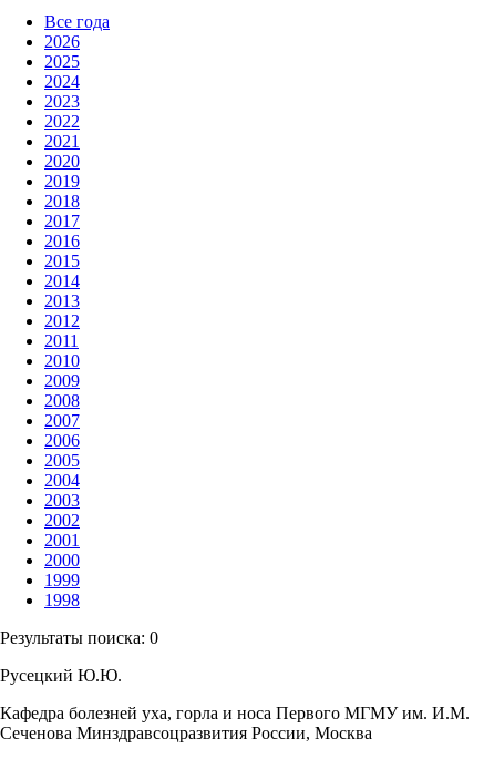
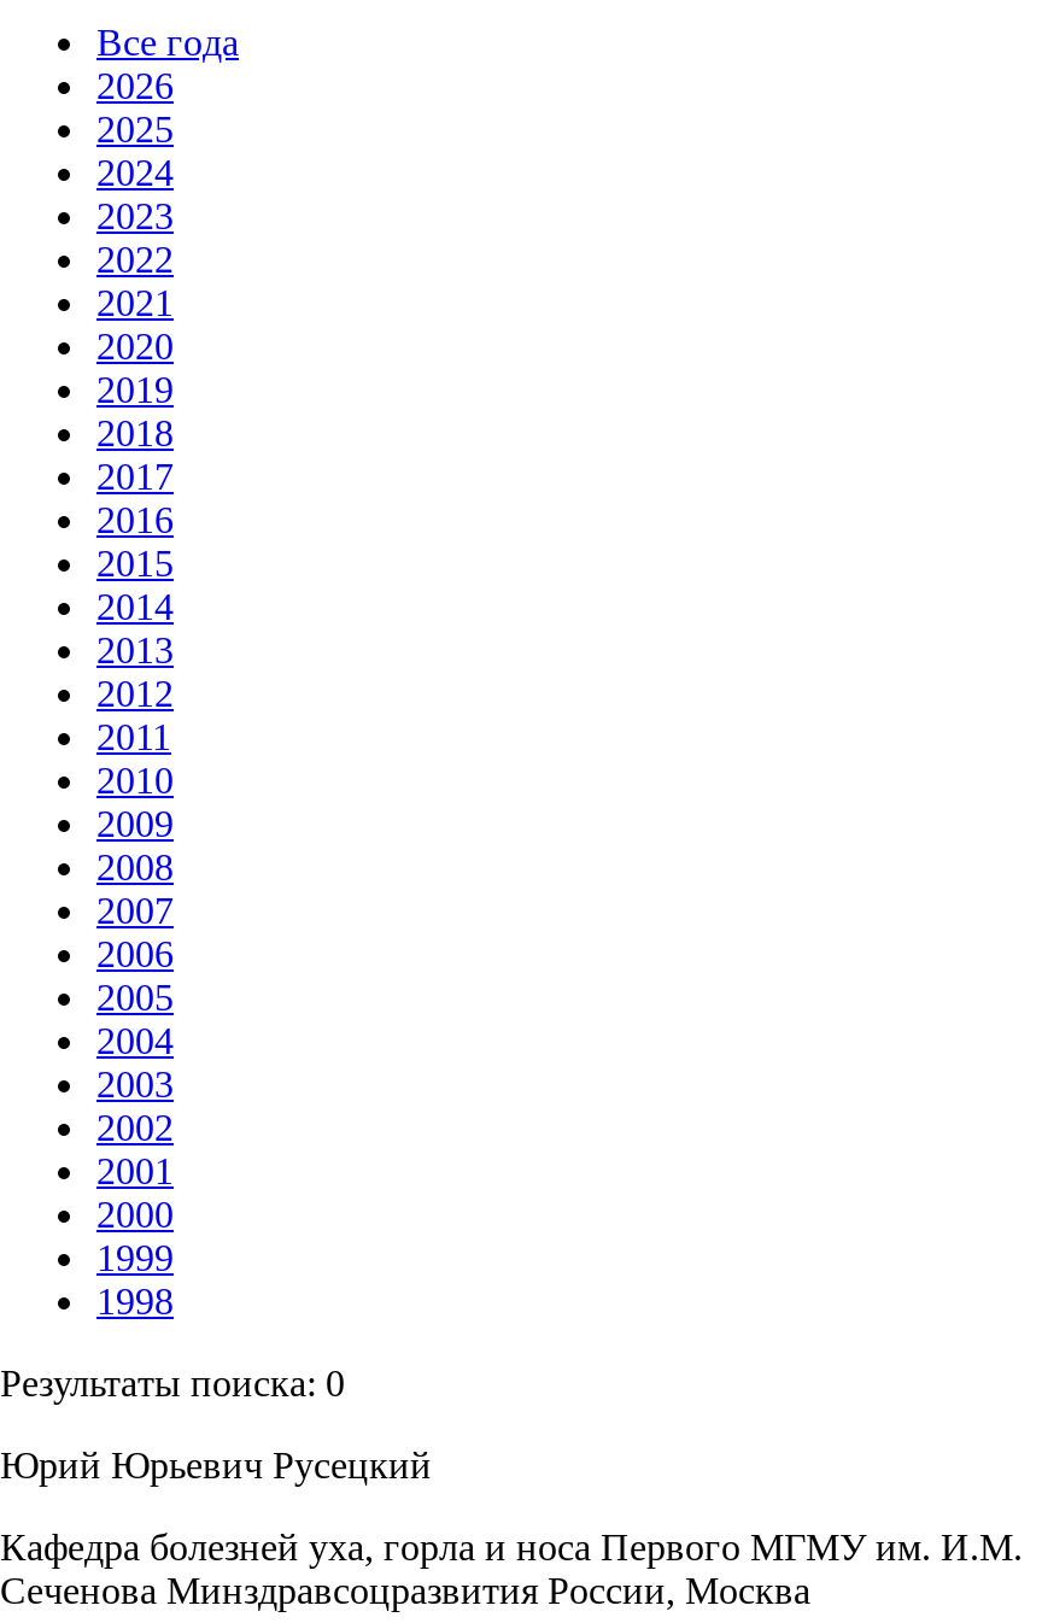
- Русецкий Ю.Ю.
+ Юрий Юрьевич Русецкий
